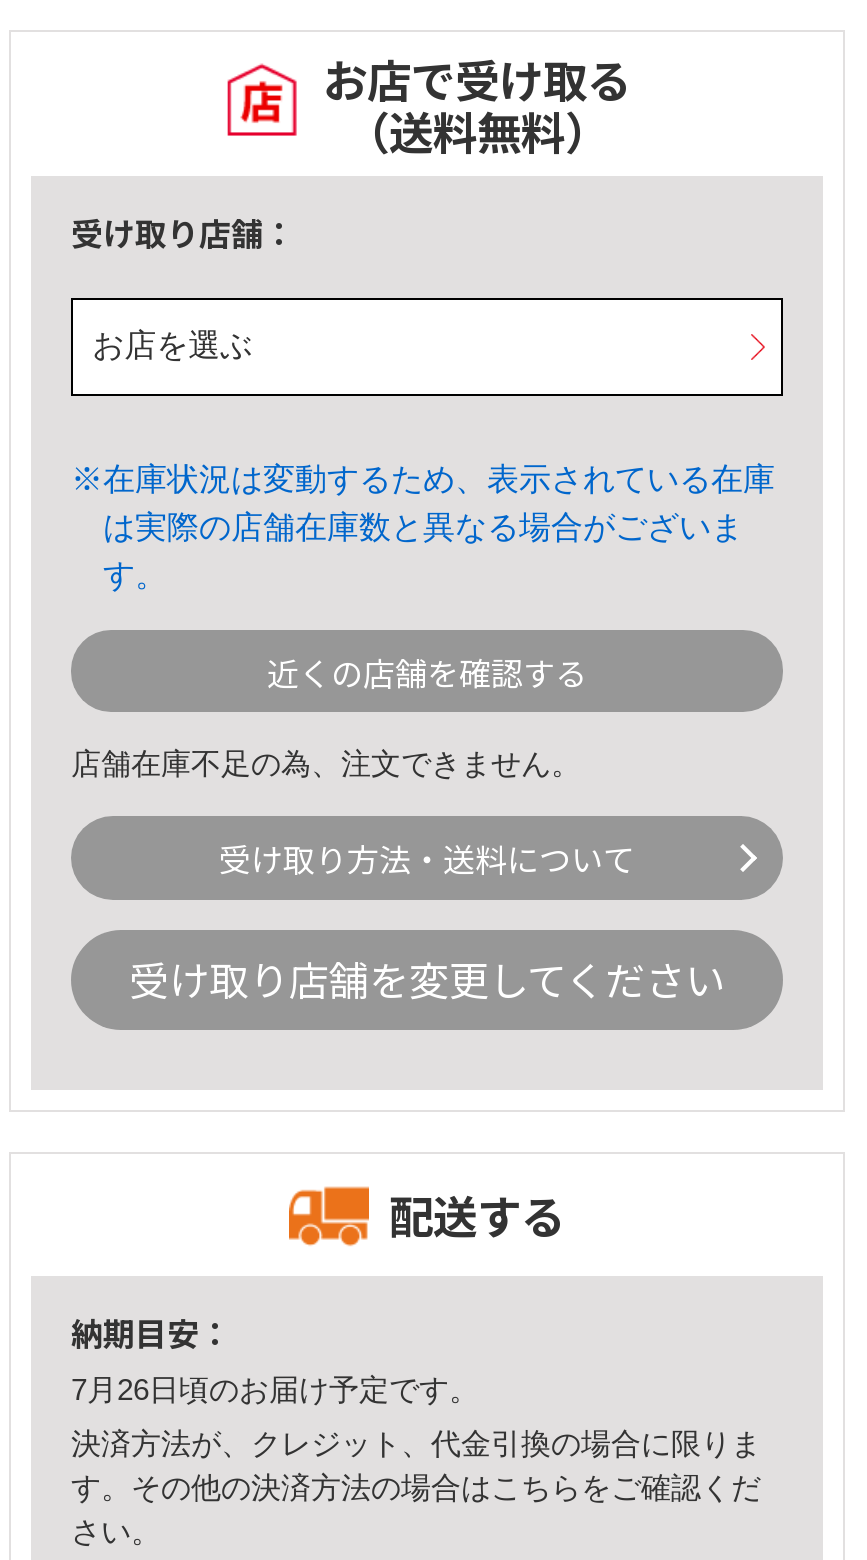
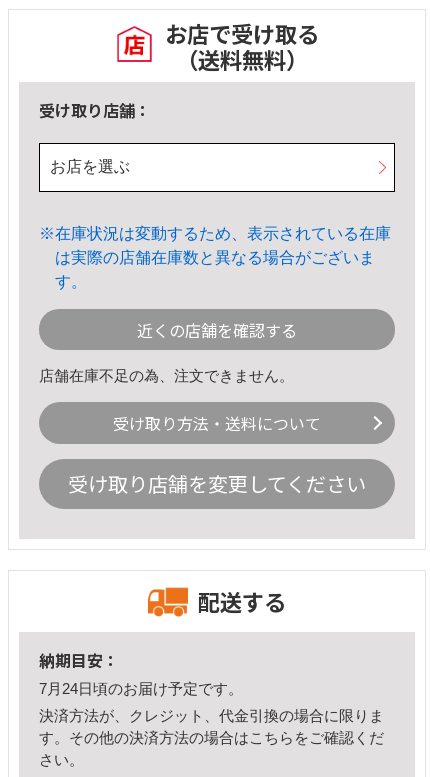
- 7月26日頃のお届け予定です。
+ 7月24日頃のお届け予定です。
